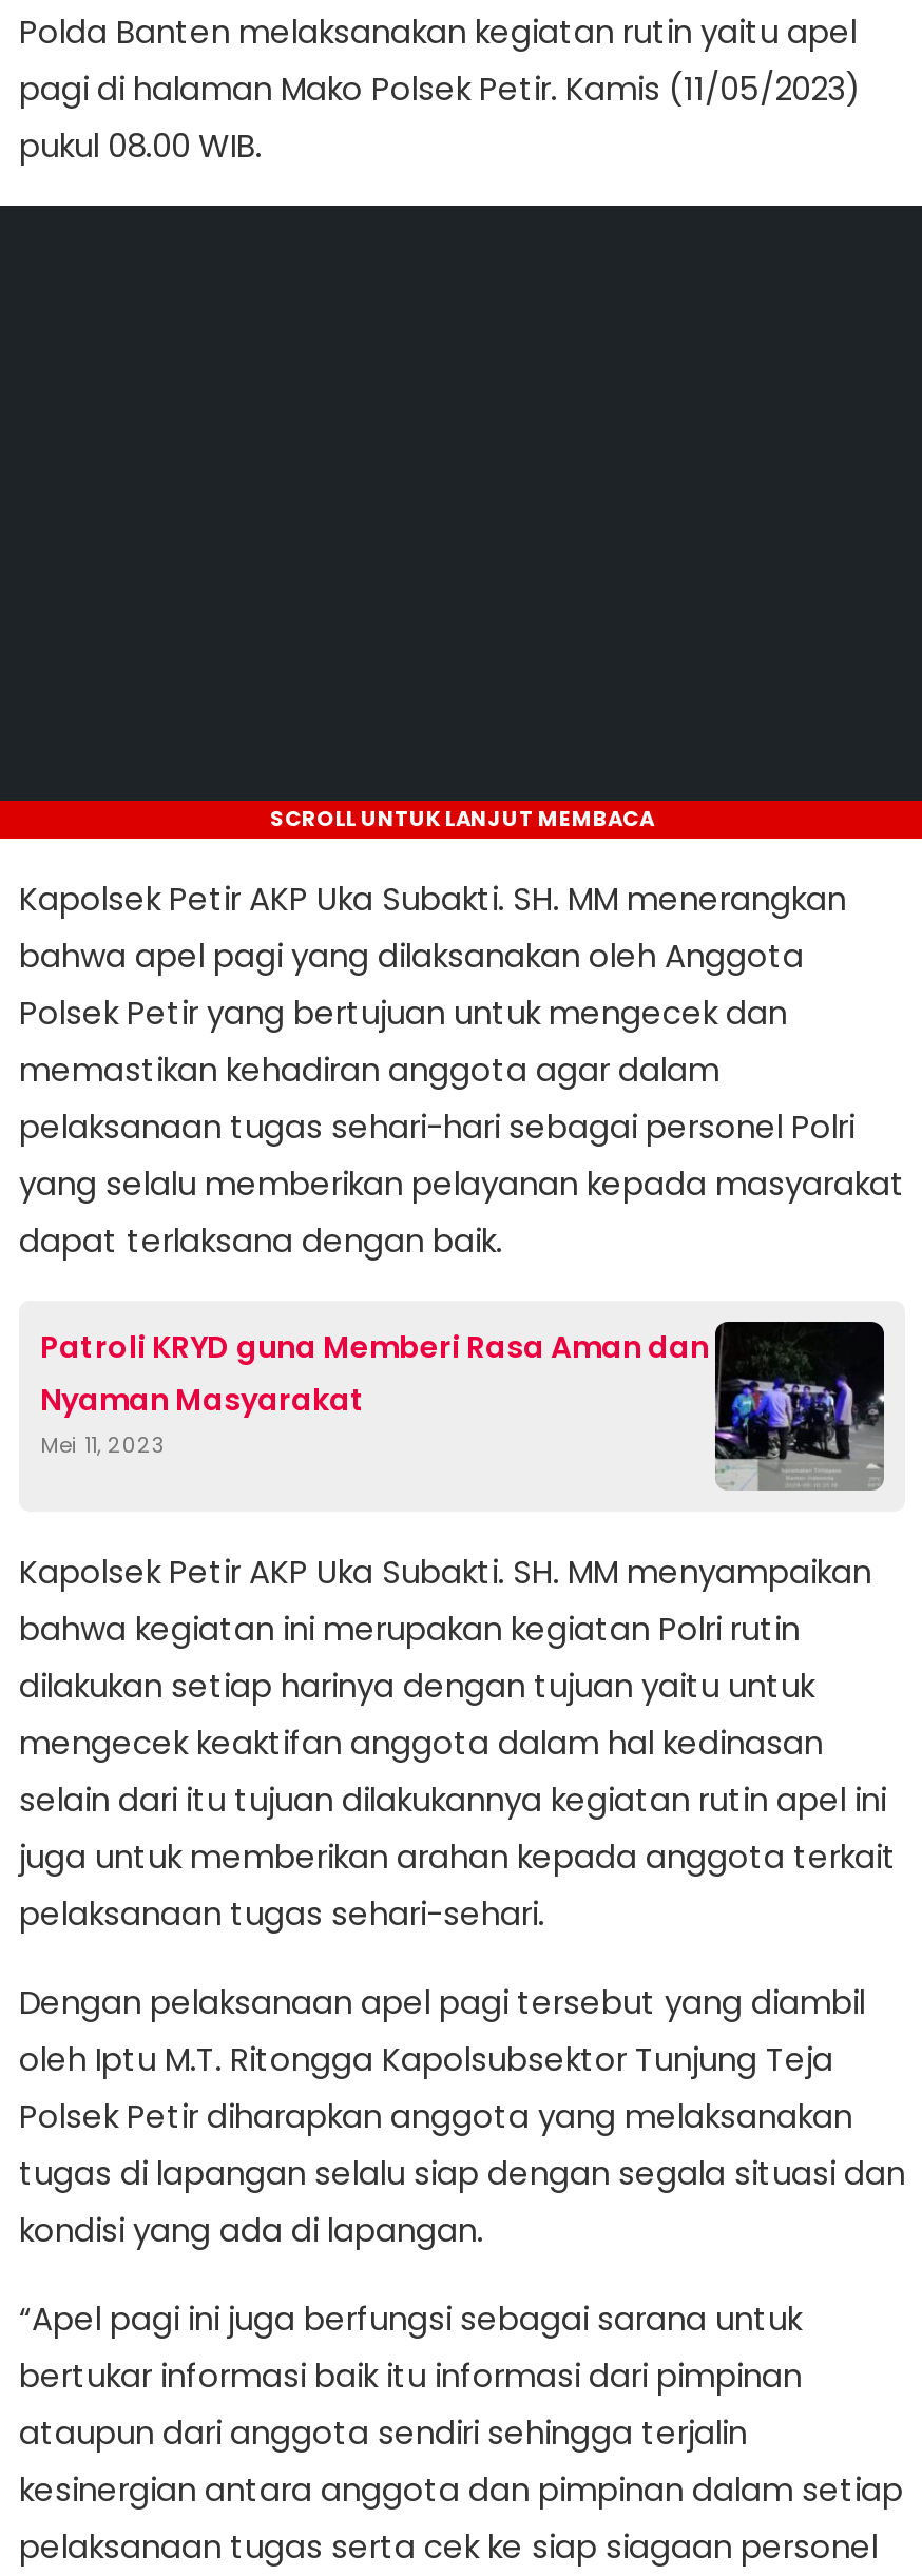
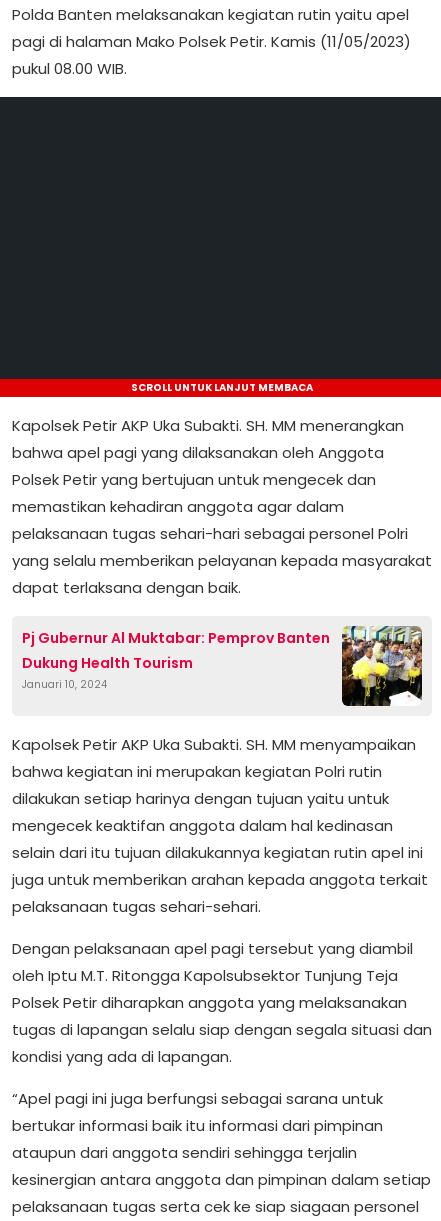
- [image]
- Patroli KRYD guna Memberi Rasa Aman dan
- Nyaman Masyarakat
- Mei 11, 2023
+ [image]
+ Pj Gubernur Al Muktabar: Pemprov Banten
+ Dukung Health Tourism
+ Januari 10, 2024
